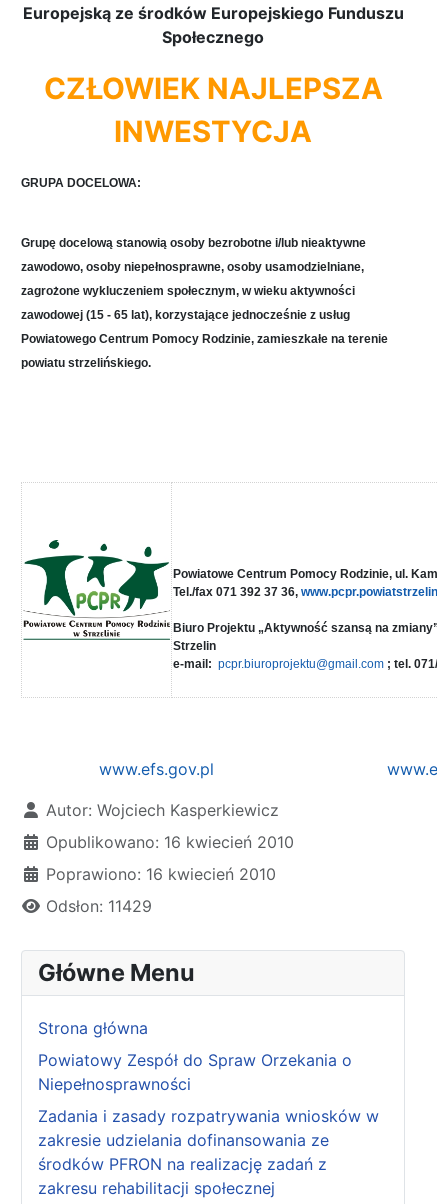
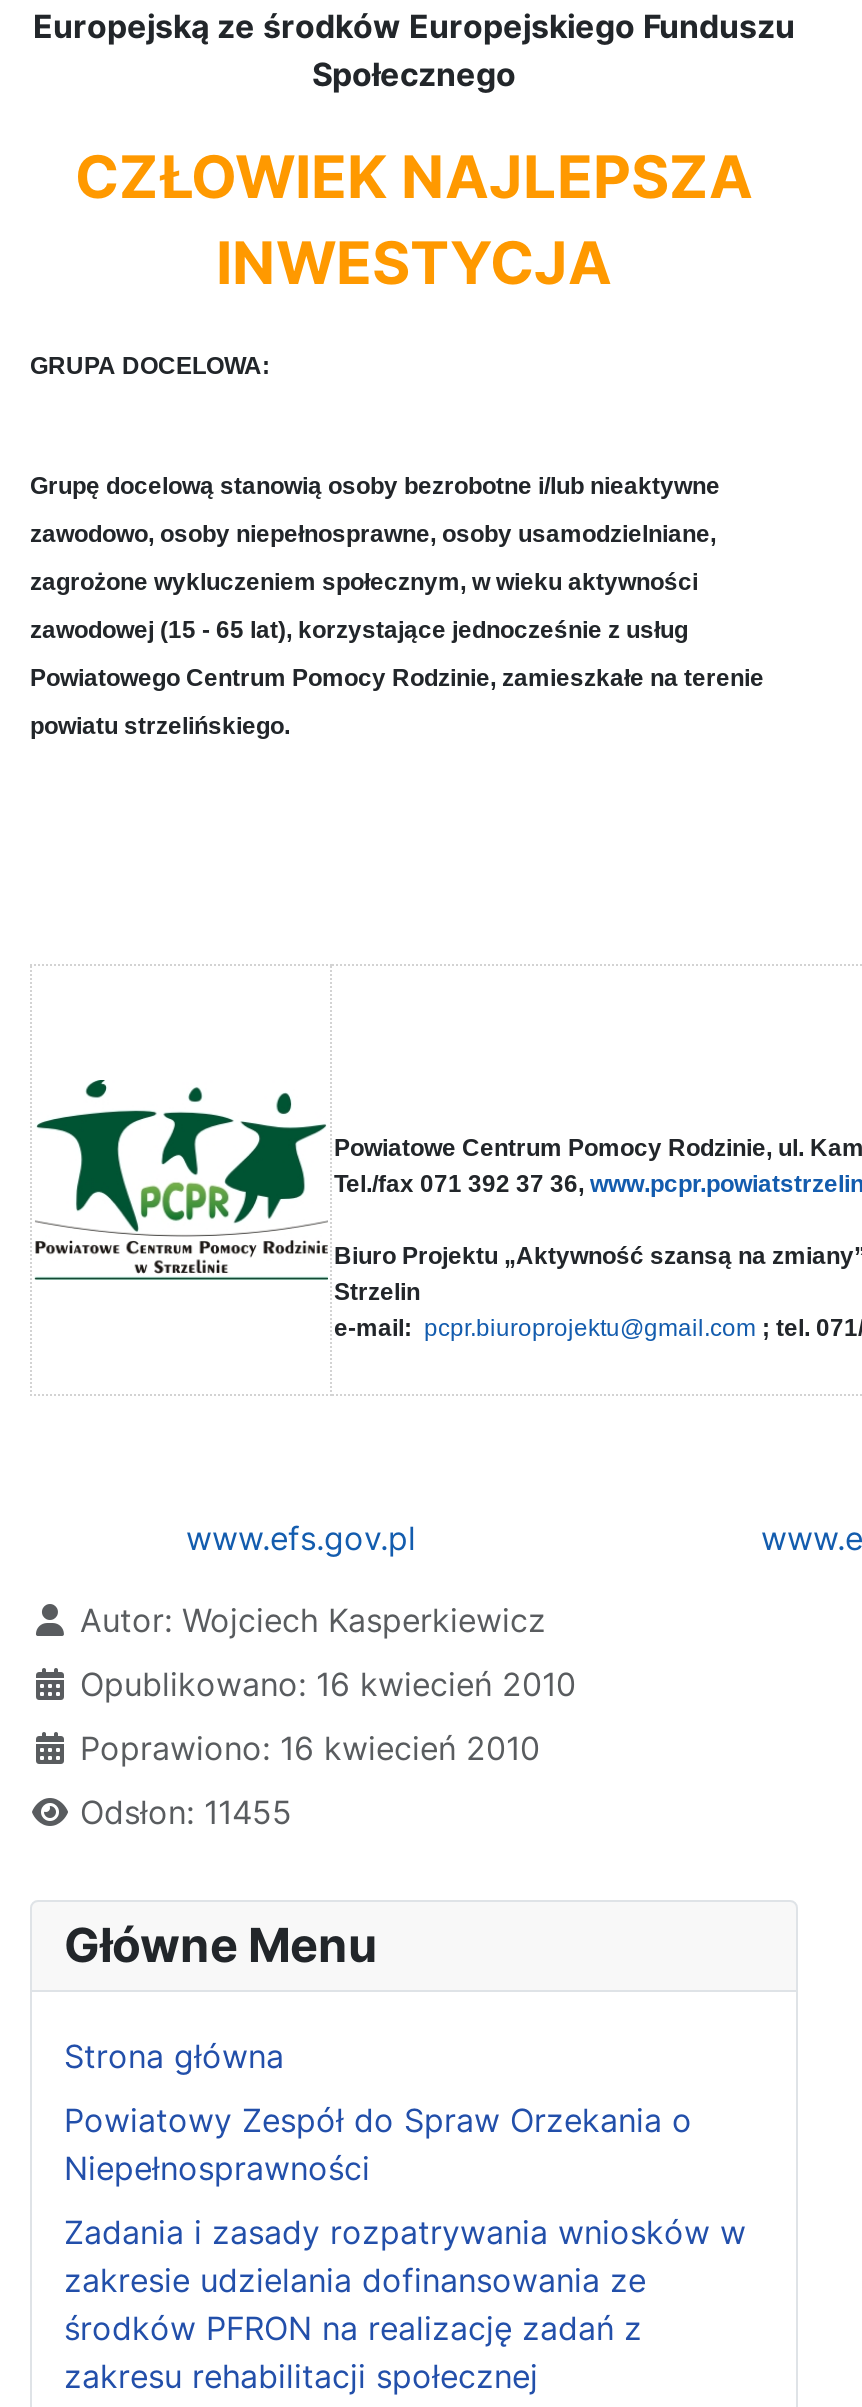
- Odsłon: 11429
+ Odsłon: 11455
